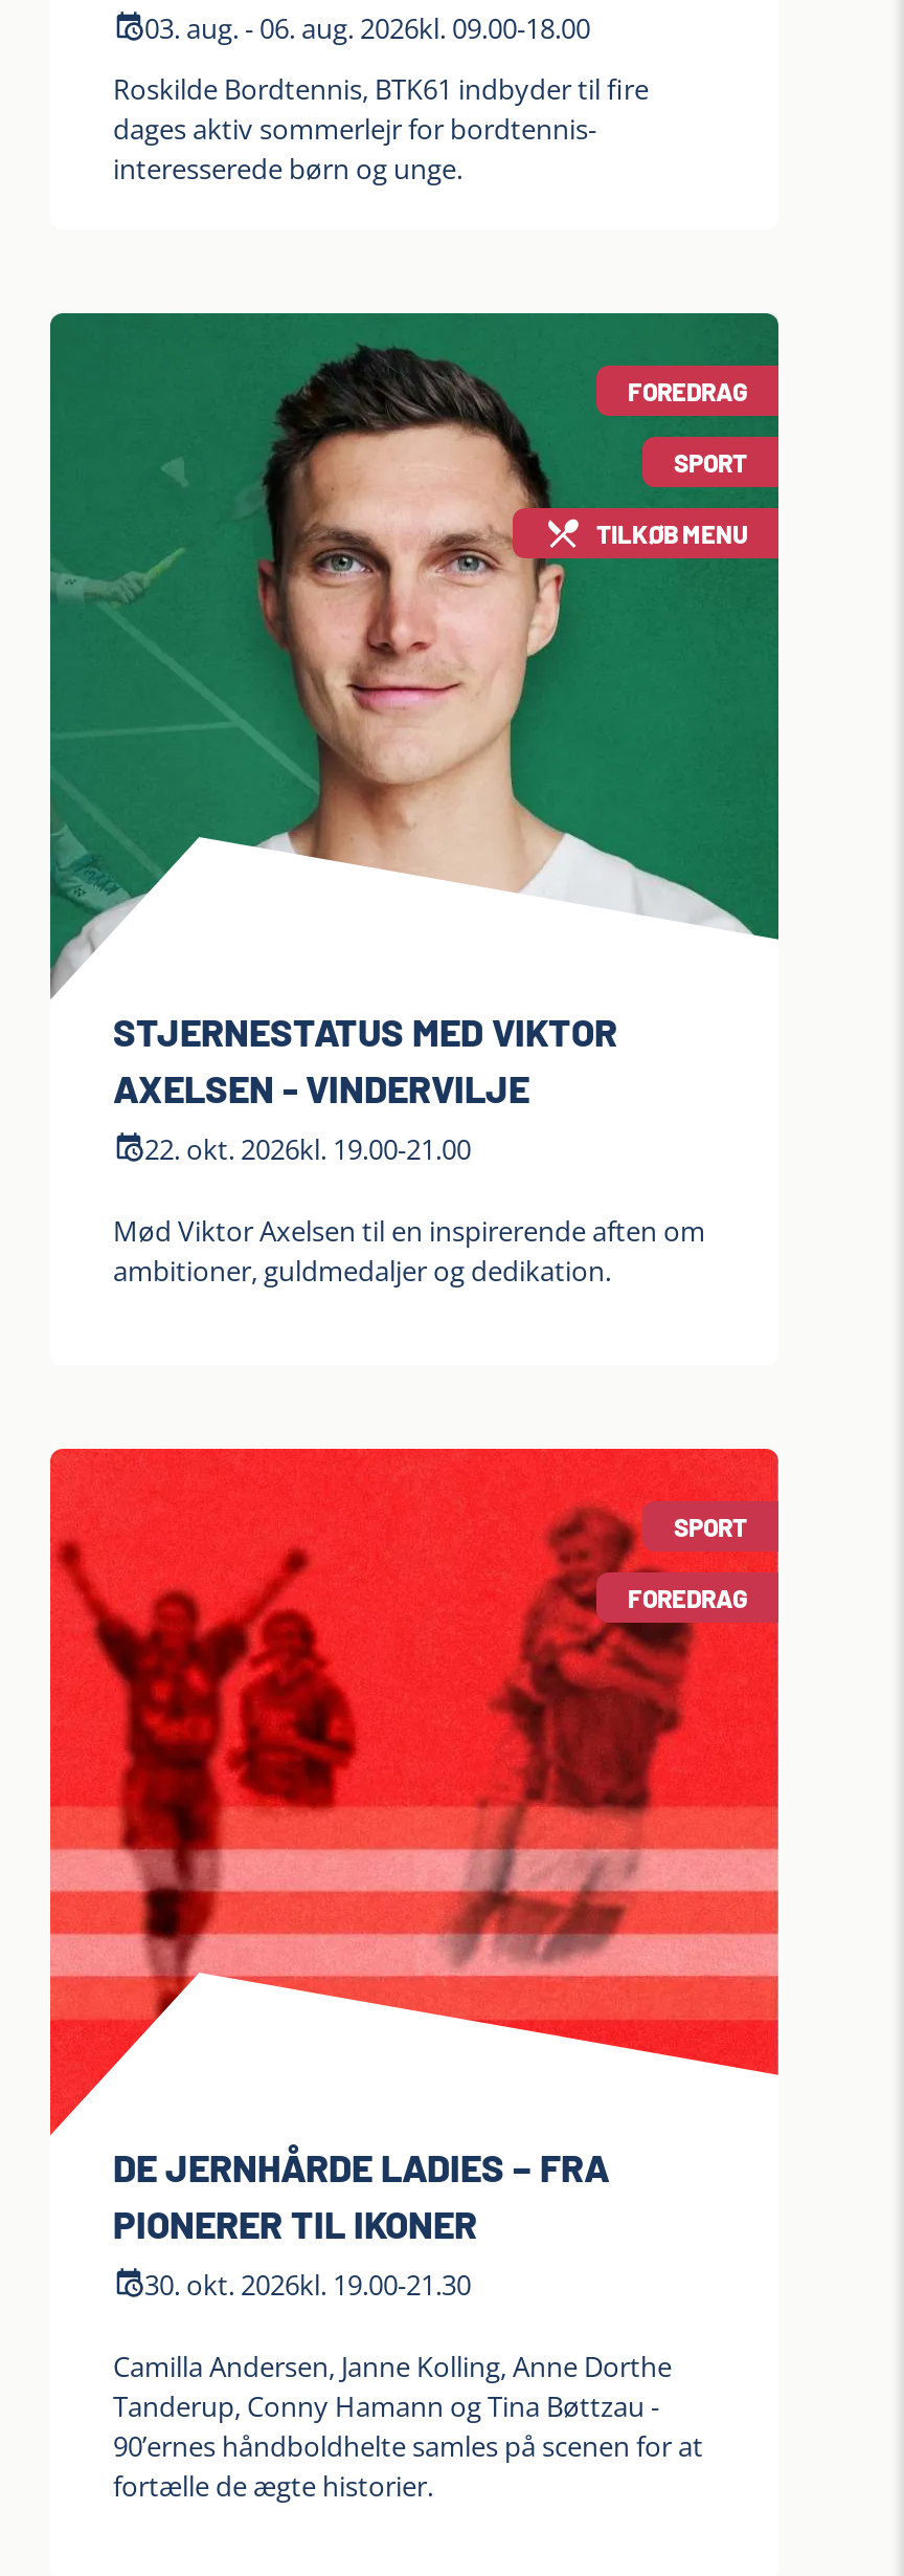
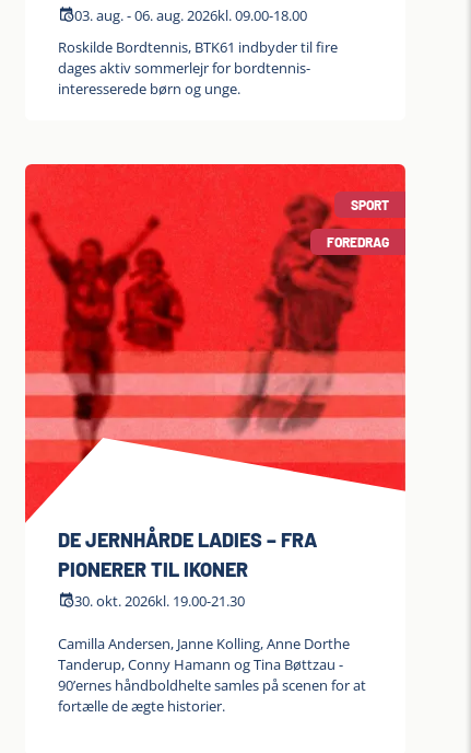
- [image]
- FOREDRAG
- SPORT
- TILKØB MENU

- STJERNESTATUS MED VIKTOR
- AXELSEN - VINDERVILJE
- 22. okt. 2026kl. 19.00-21.00
- Mød Viktor Axelsen til en inspirerende aften om
- ambitioner, guldmedaljer og dedikation.
